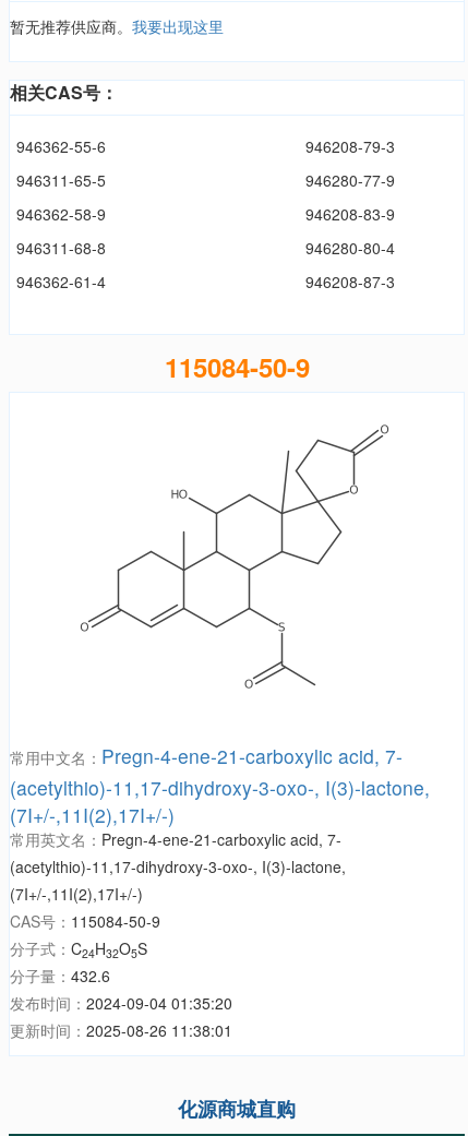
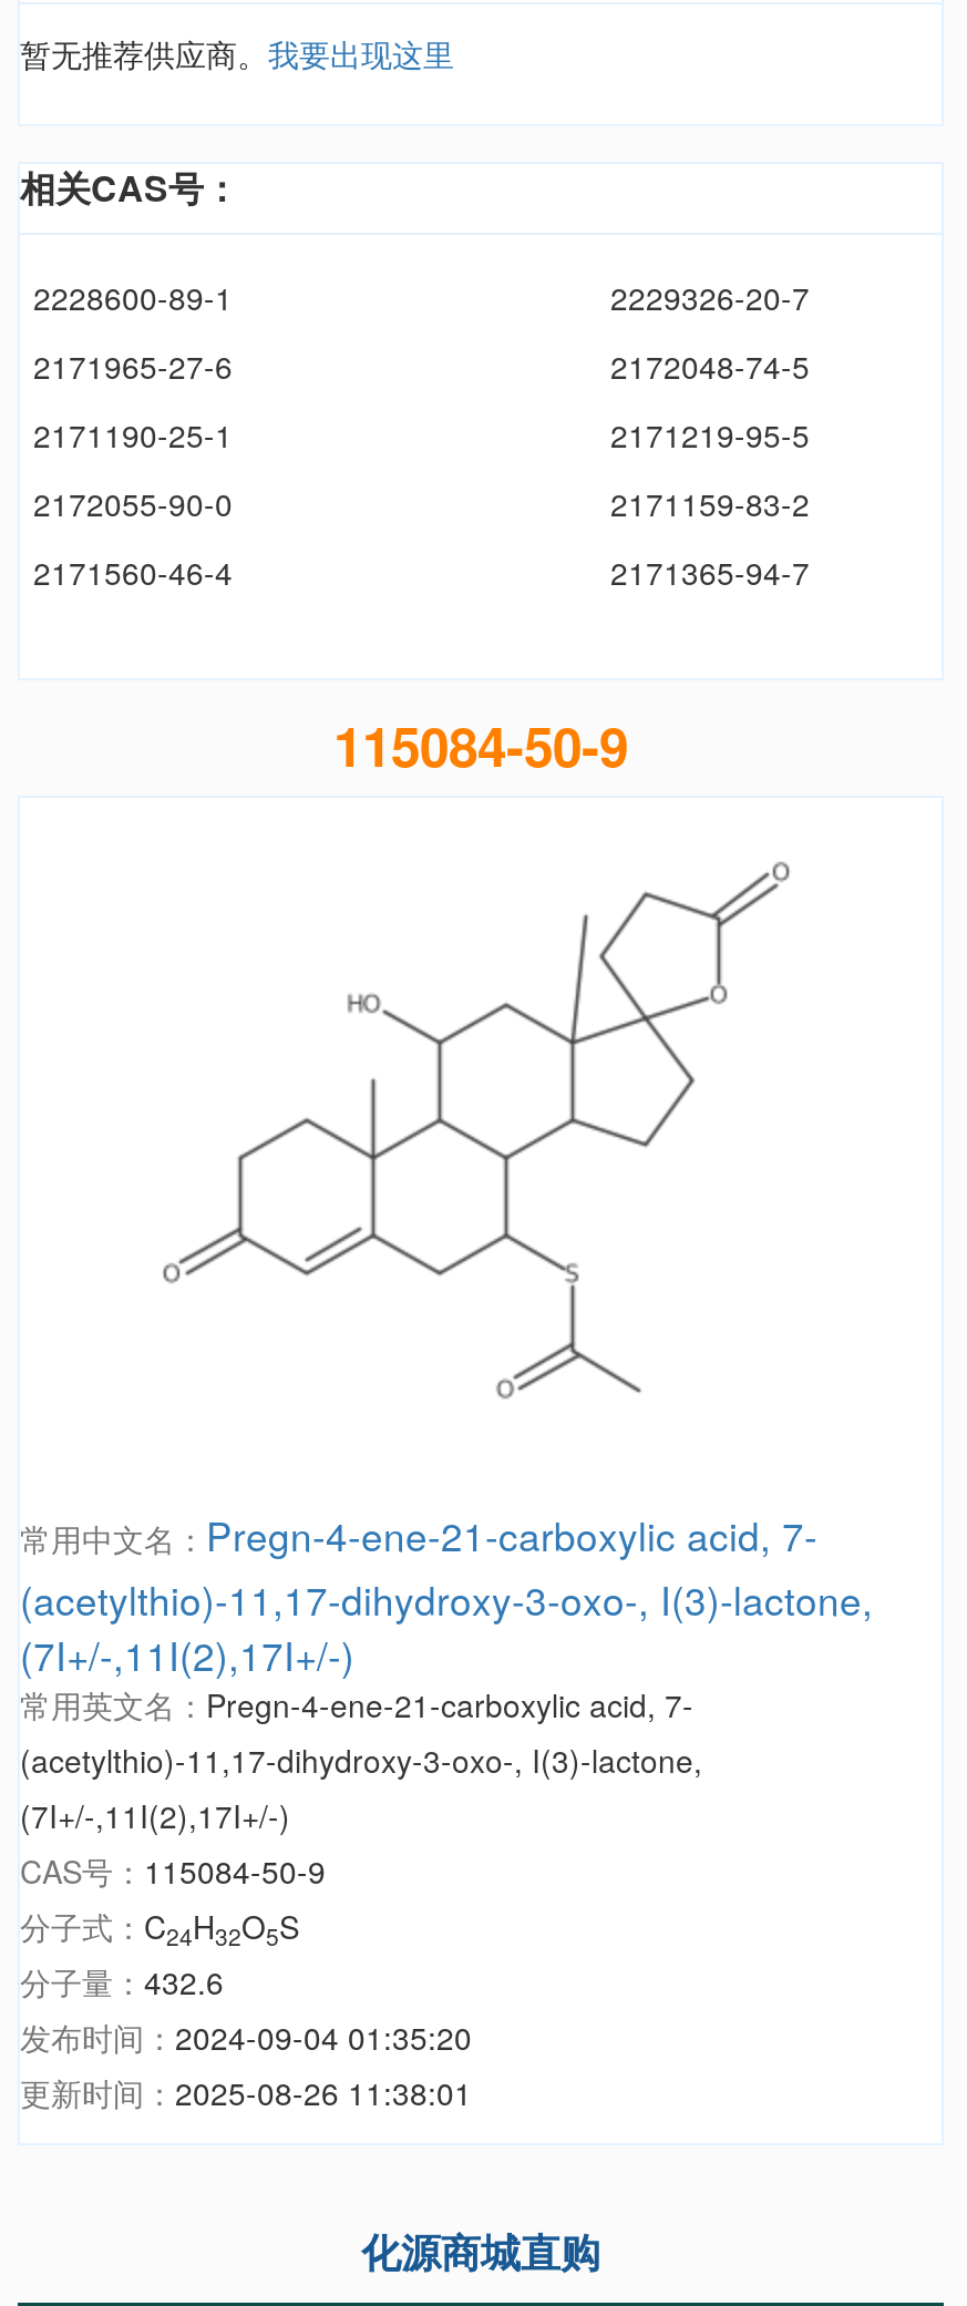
- 946362-55-6
+ 2228600-89-1

- 946208-79-3
+ 2229326-20-7

- 946311-65-5
+ 2171965-27-6

- 946280-77-9
+ 2172048-74-5

- 946362-58-9
+ 2171190-25-1

- 946208-83-9
+ 2171219-95-5

- 946311-68-8
+ 2172055-90-0

- 946280-80-4
+ 2171159-83-2

- 946362-61-4
+ 2171560-46-4

- 946208-87-3
+ 2171365-94-7
